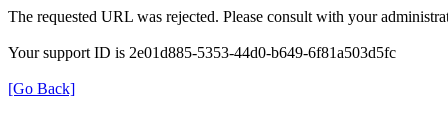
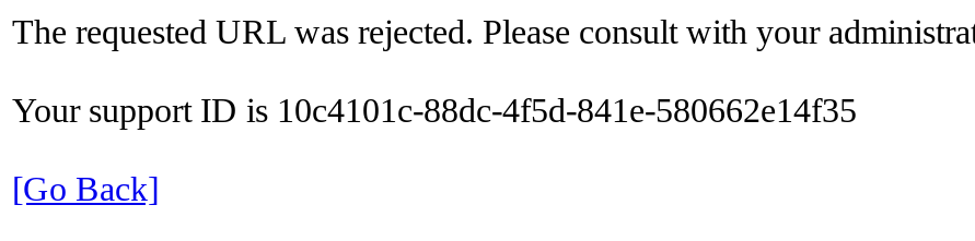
- Your support ID is 2e01d885-5353-44d0-b649-6f81a503d5fc
+ Your support ID is 10c4101c-88dc-4f5d-841e-580662e14f35
